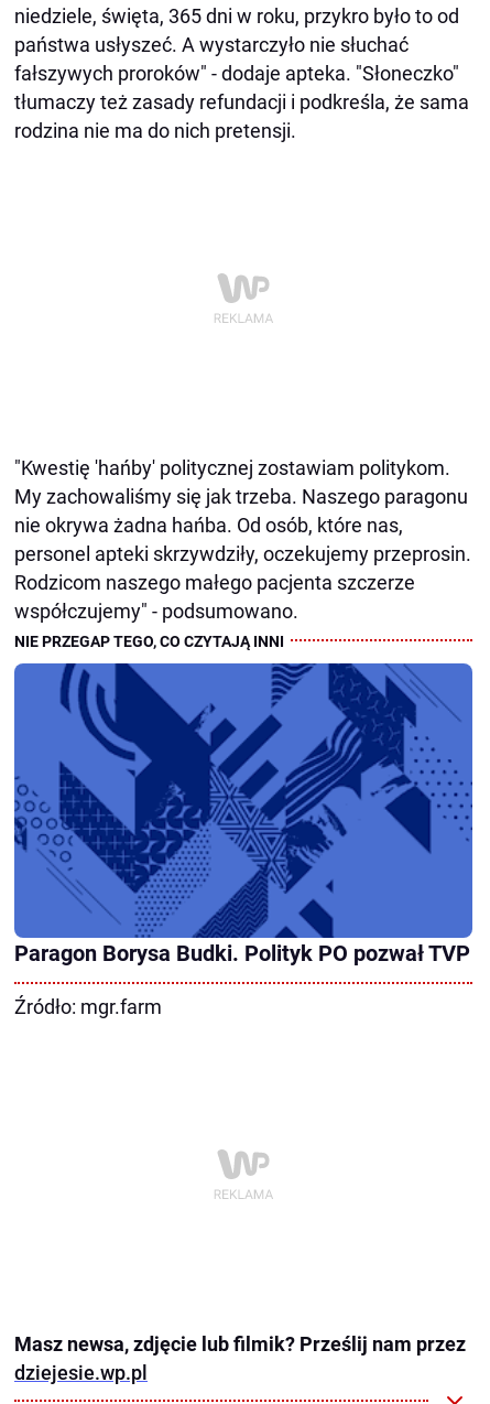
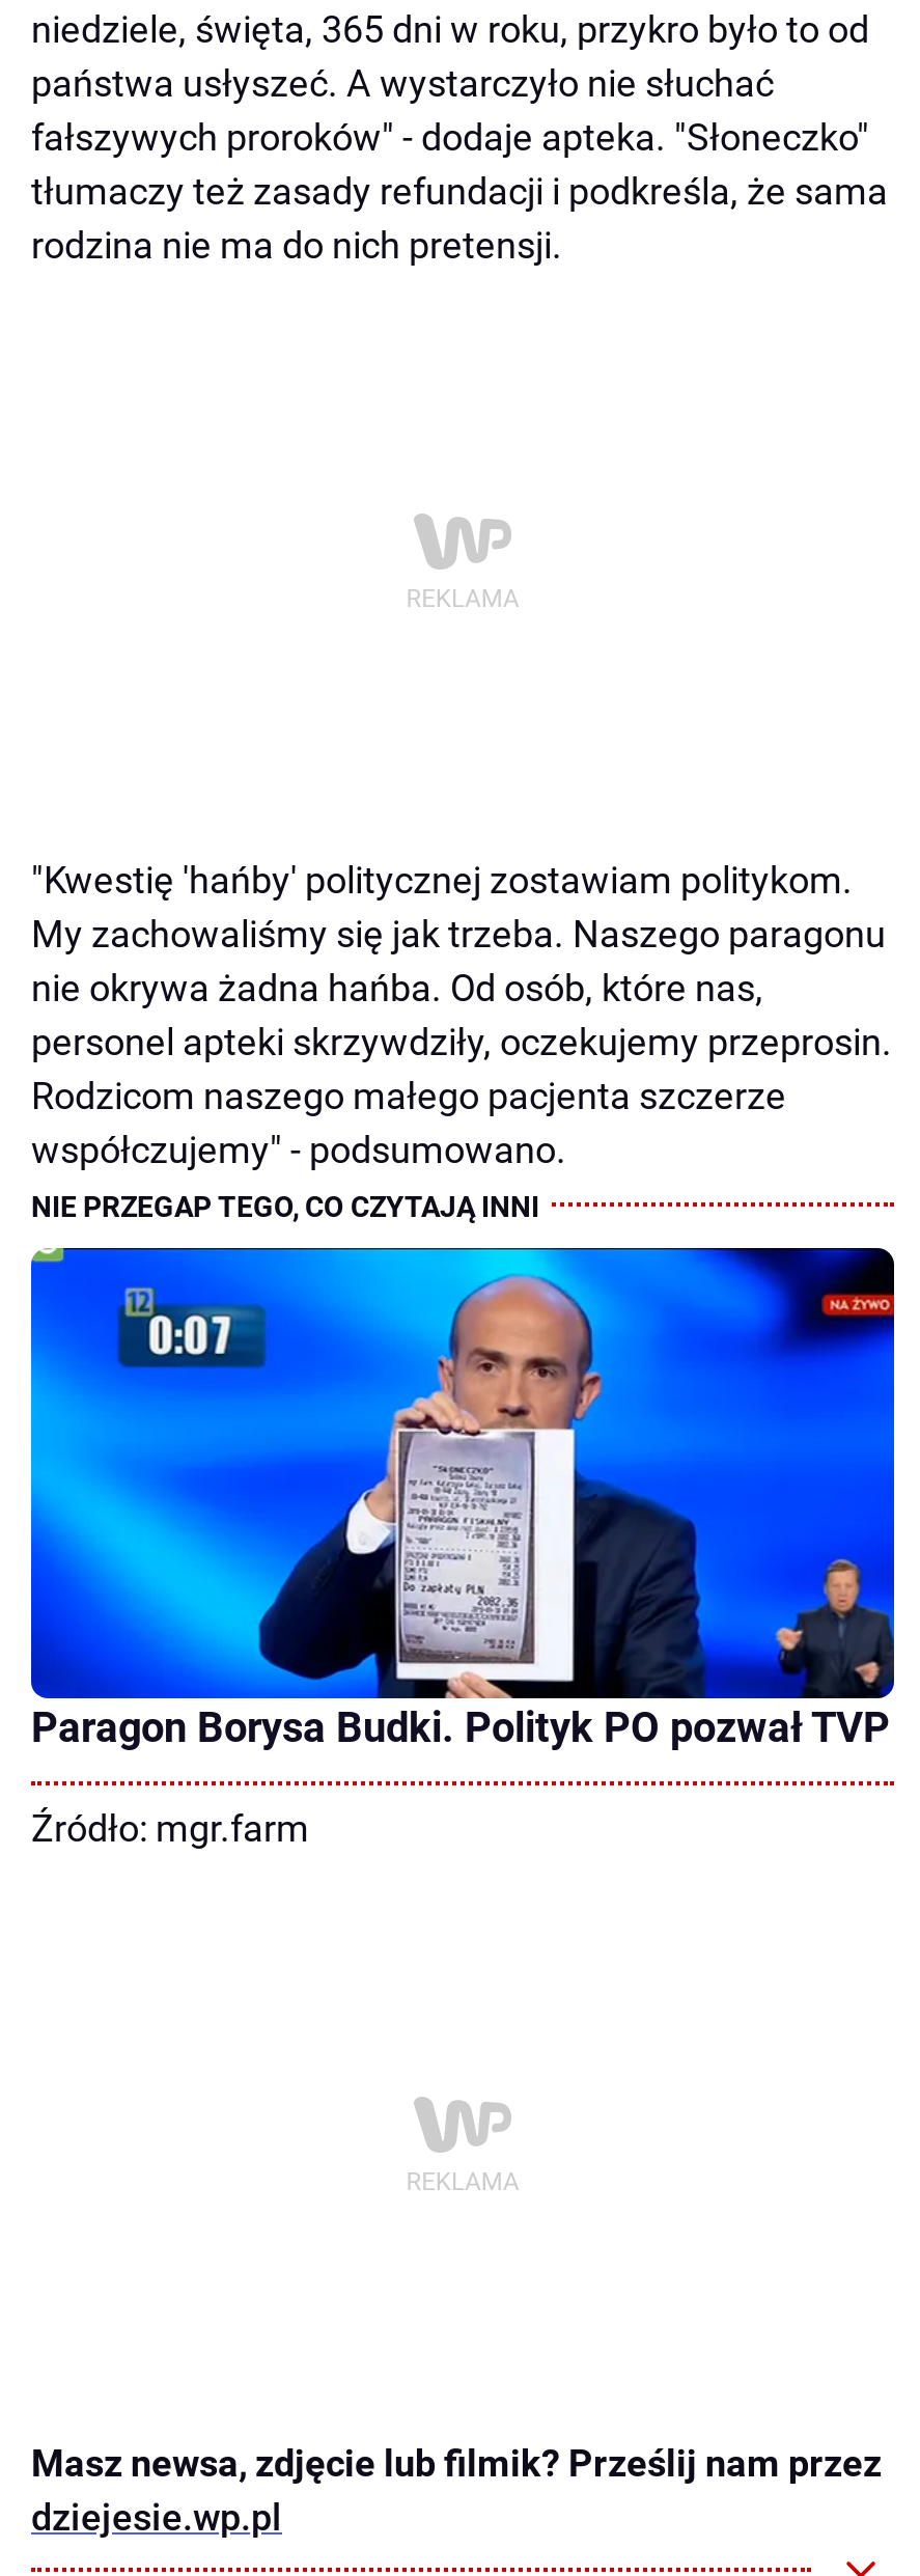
- [image]
+ [image]
